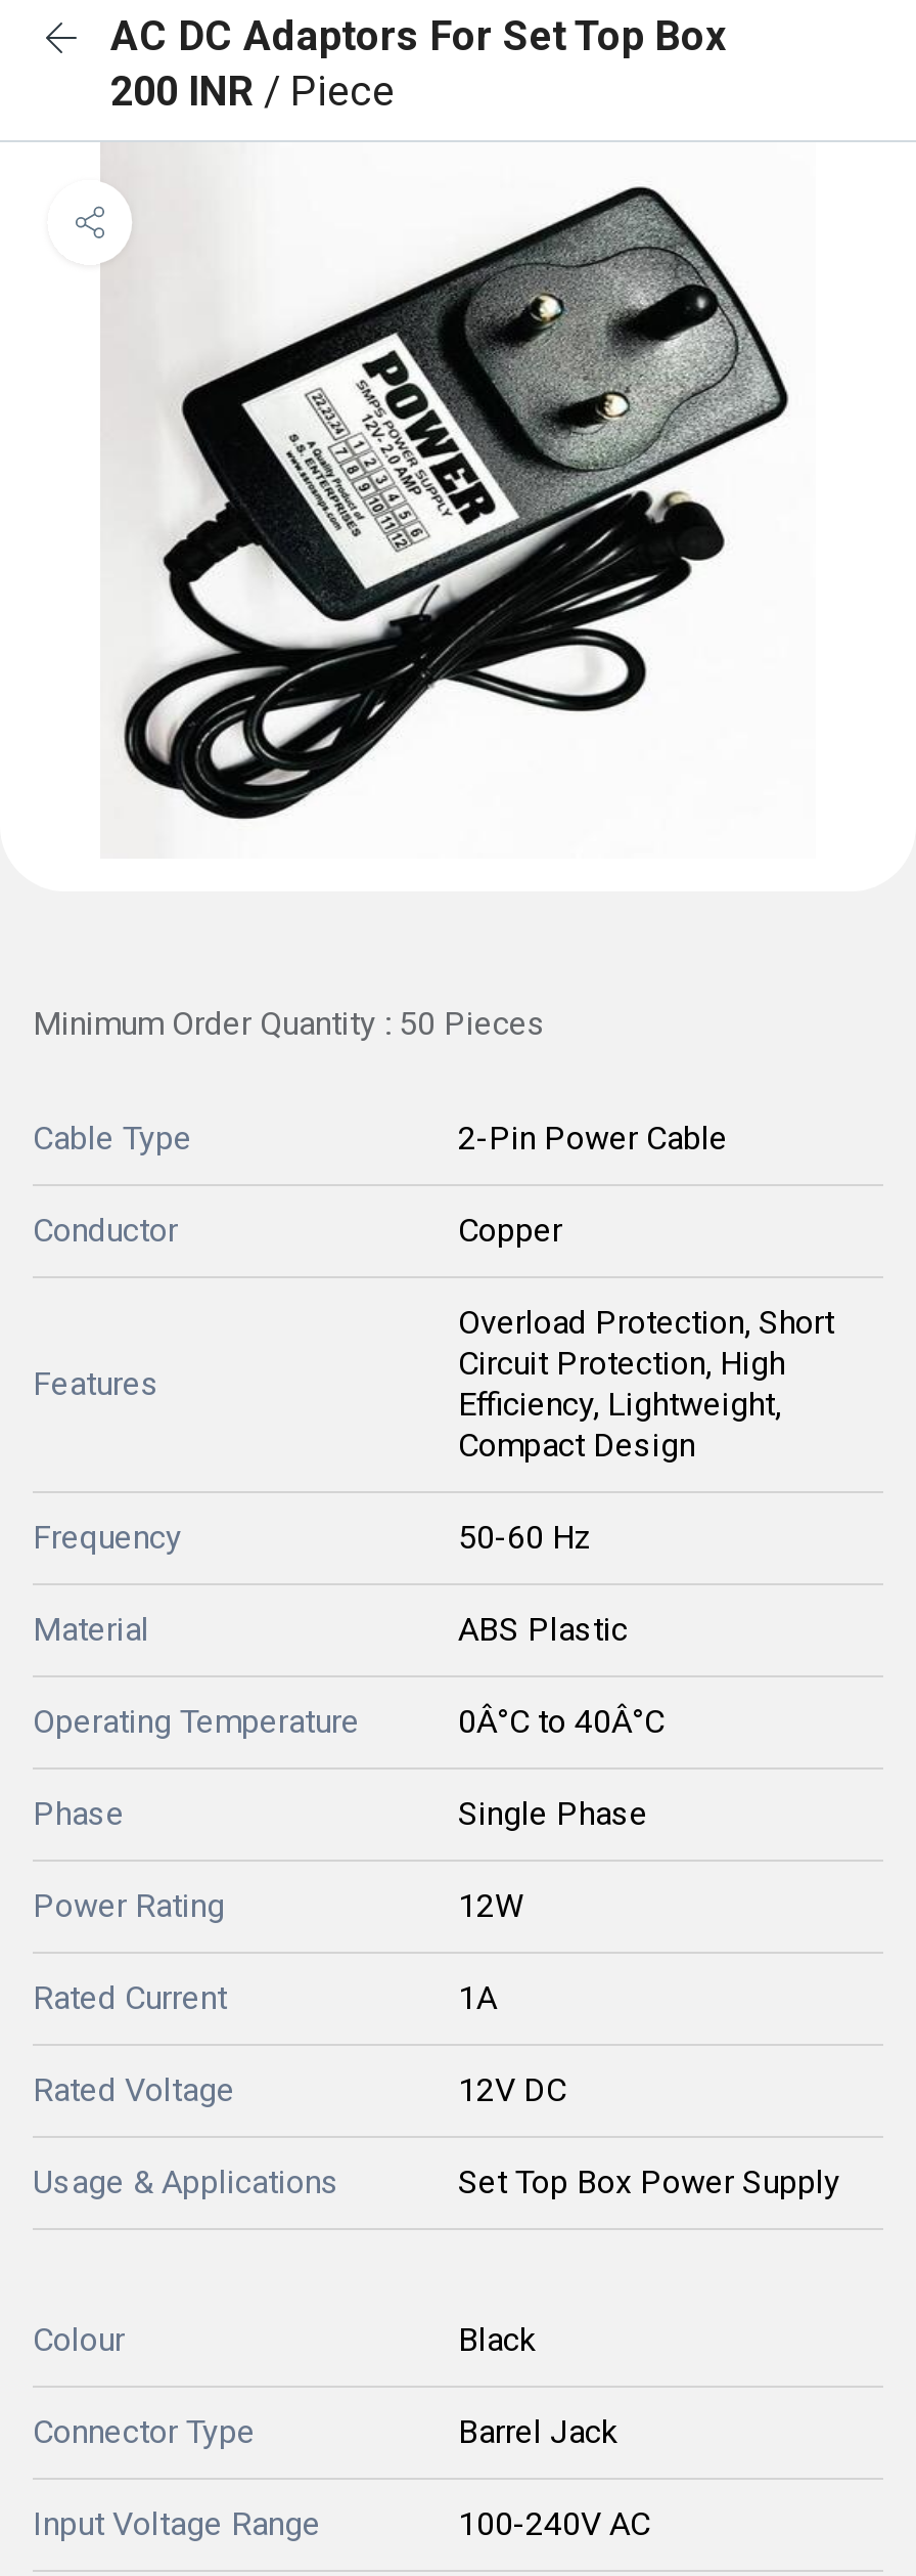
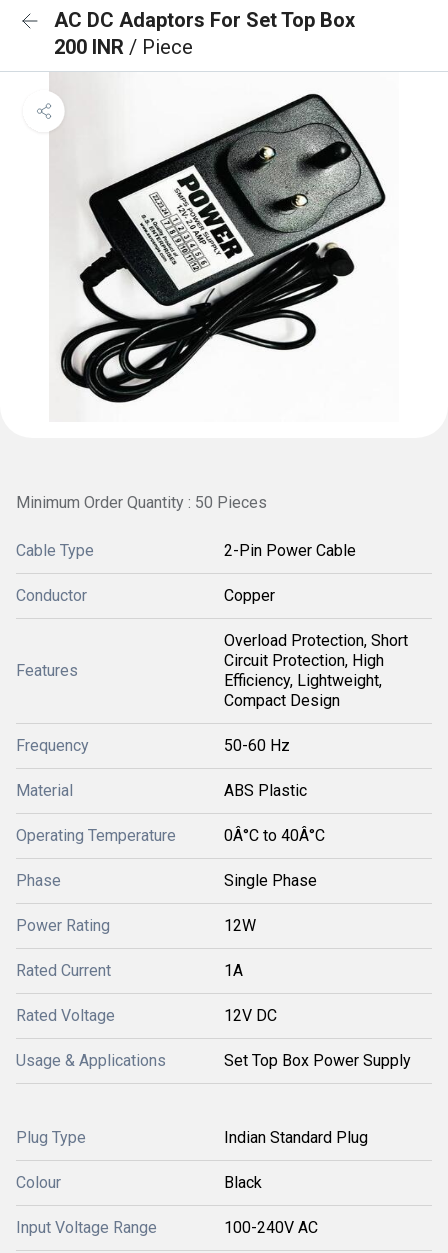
+ Plug Type
+ Indian Standard Plug

moved down: Colour | Black

- Connector Type
- Barrel Jack
